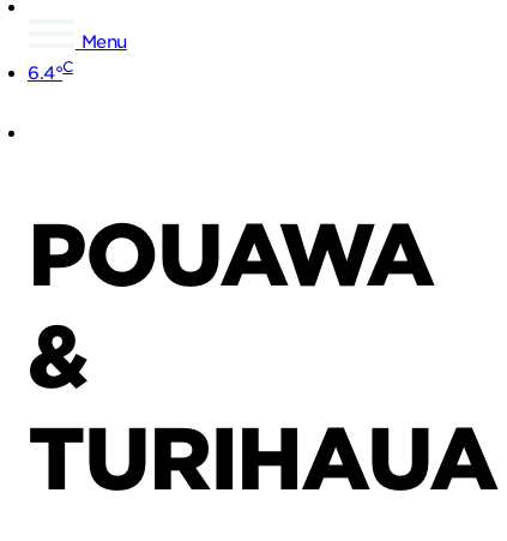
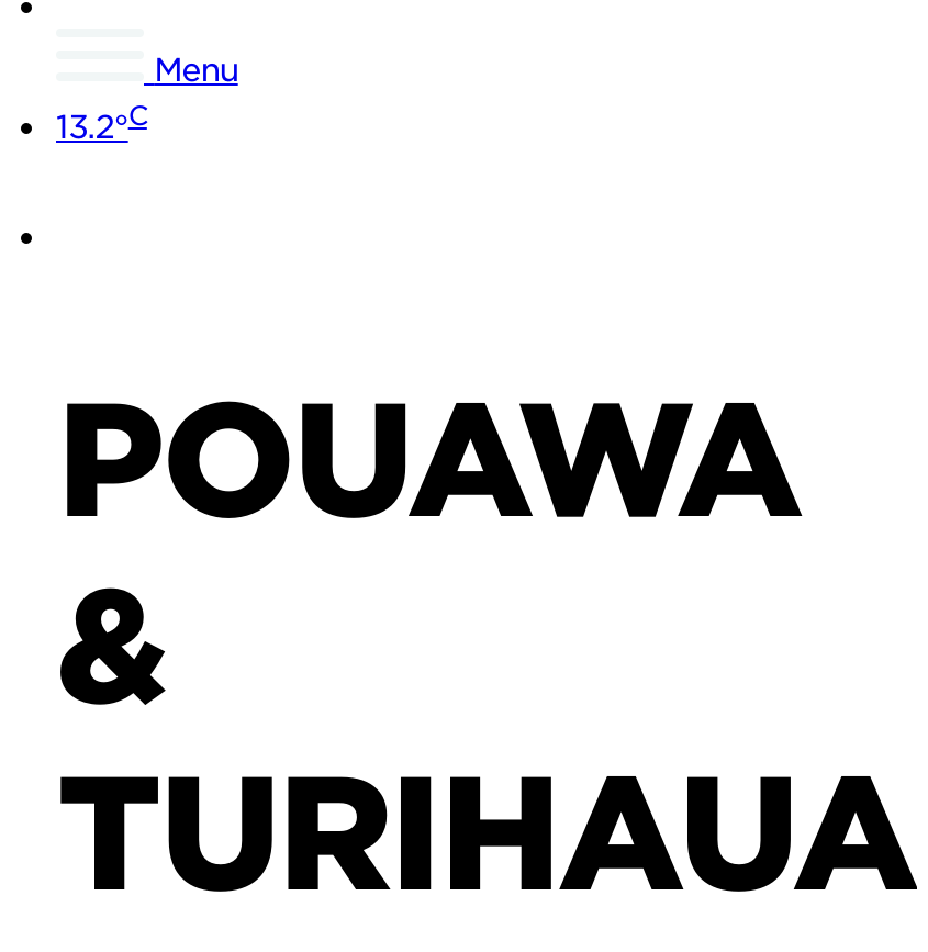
- 6.4°C
+ 13.2°C
